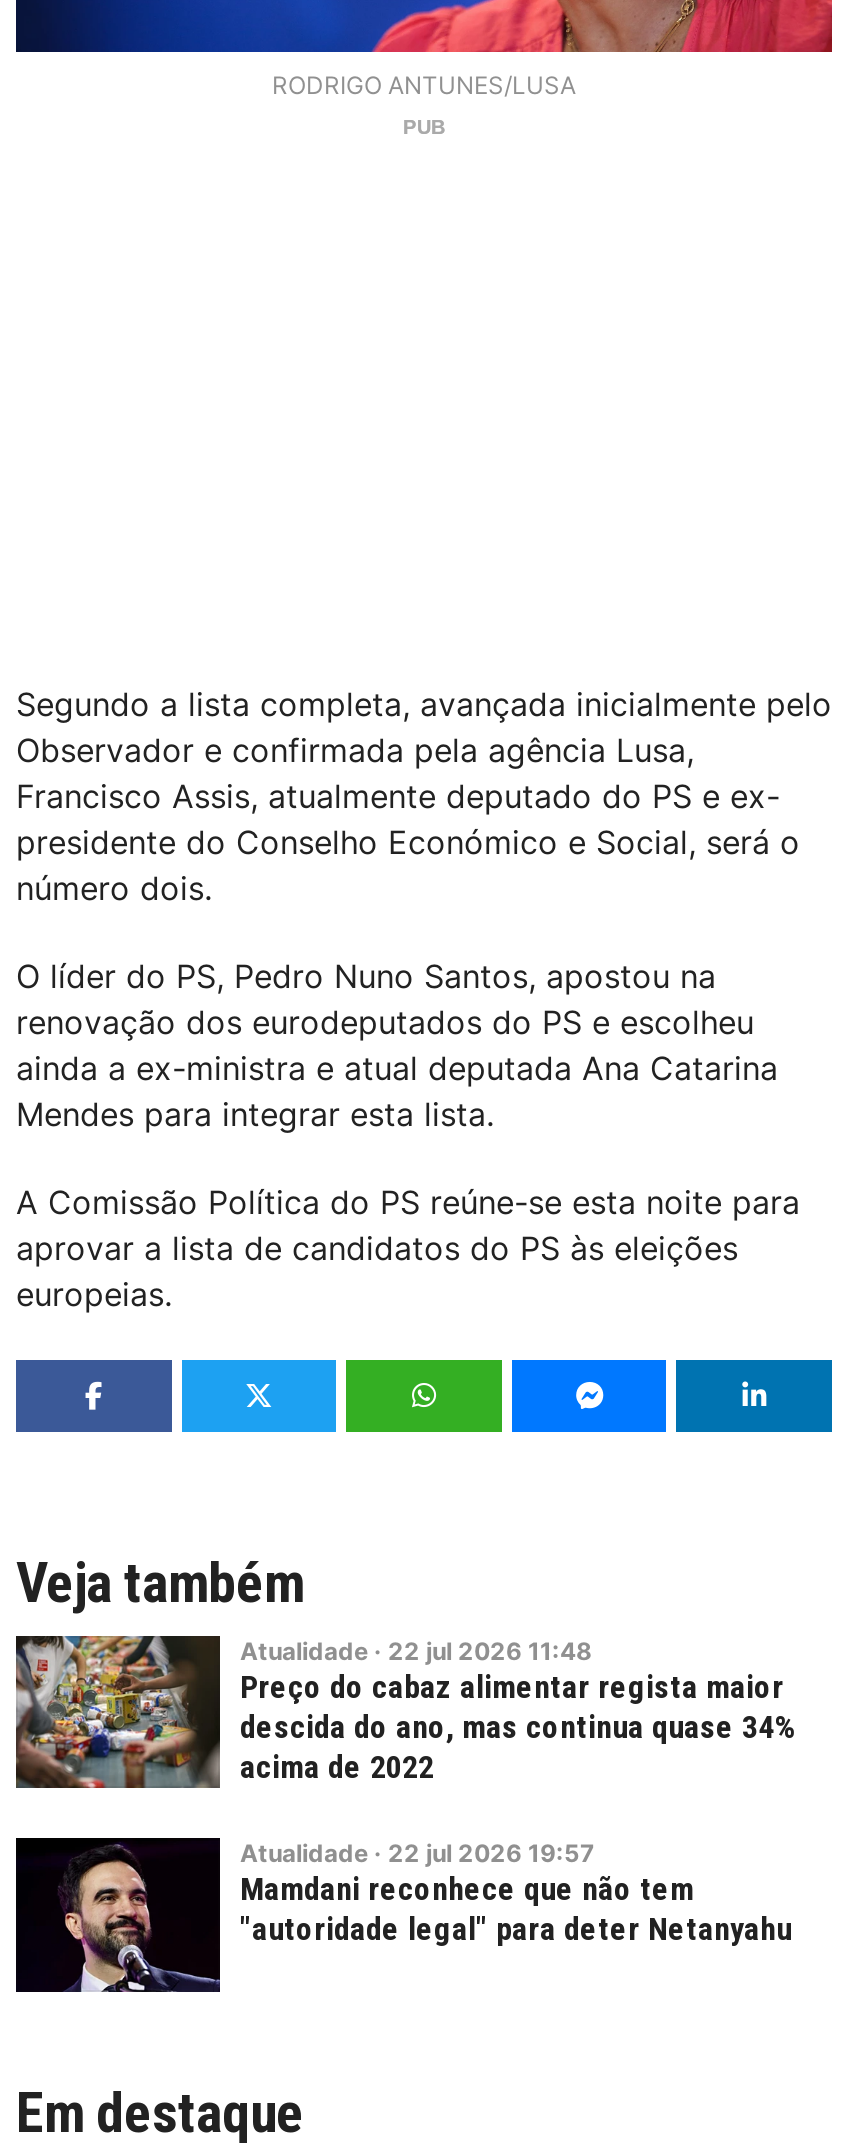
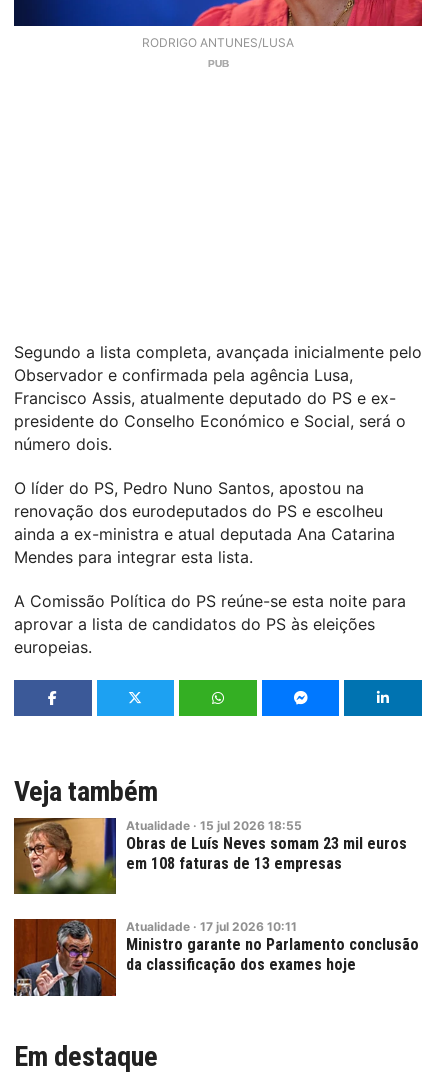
- [image]
- Atualidade · 22 jul 2026 11:48
- Preço do cabaz alimentar regista maior
- descida do ano, mas continua quase 34%
- acima de 2022
+ [image]
+ Atualidade · 15 jul 2026 18:55
+ Obras de Luís Neves somam 23 mil euros
+ em 108 faturas de 13 empresas

- [image]
- Atualidade · 22 jul 2026 19:57
- Mamdani reconhece que não tem
- "autoridade legal" para deter Netanyahu
+ [image]
+ Atualidade · 17 jul 2026 10:11
+ Ministro garante no Parlamento conclusão
+ da classificação dos exames hoje
